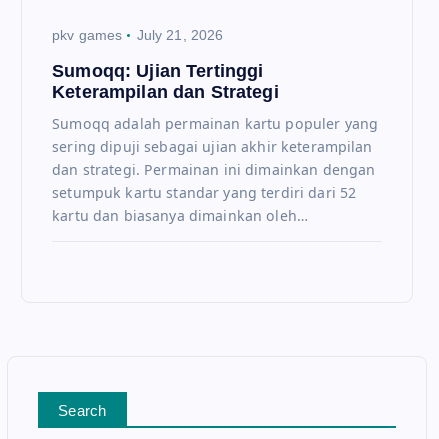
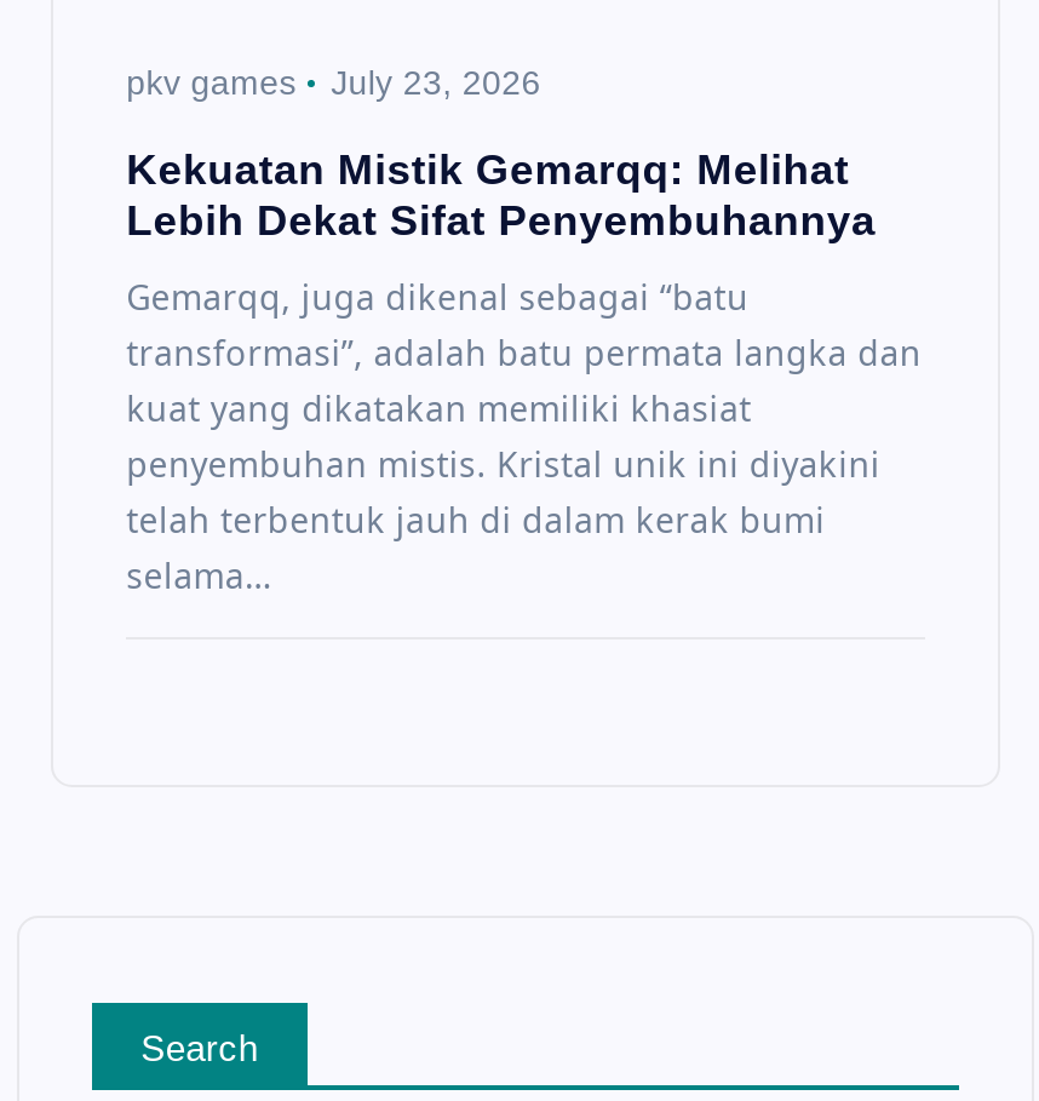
- pkv games July 21, 2026
+ pkv games July 23, 2026

- Sumoqq: Ujian Tertinggi
- Keterampilan dan Strategi
+ Kekuatan Mistik Gemarqq: Melihat
+ Lebih Dekat Sifat Penyembuhannya

- Sumoqq adalah permainan kartu populer yang
- sering dipuji sebagai ujian akhir keterampilan
- dan strategi. Permainan ini dimainkan dengan
- setumpuk kartu standar yang terdiri dari 52
- kartu dan biasanya dimainkan oleh…
+ Gemarqq, juga dikenal sebagai “batu
+ transformasi”, adalah batu permata langka dan
+ kuat yang dikatakan memiliki khasiat
+ penyembuhan mistis. Kristal unik ini diyakini
+ telah terbentuk jauh di dalam kerak bumi
+ selama…
